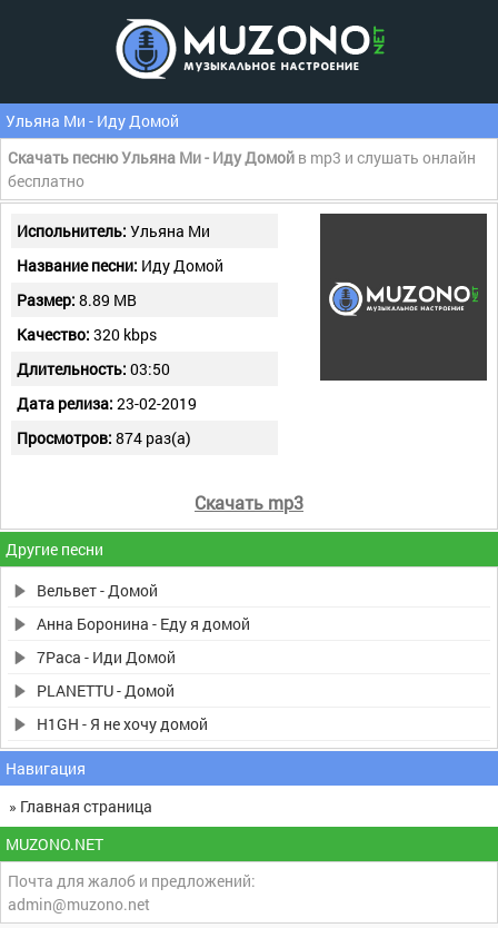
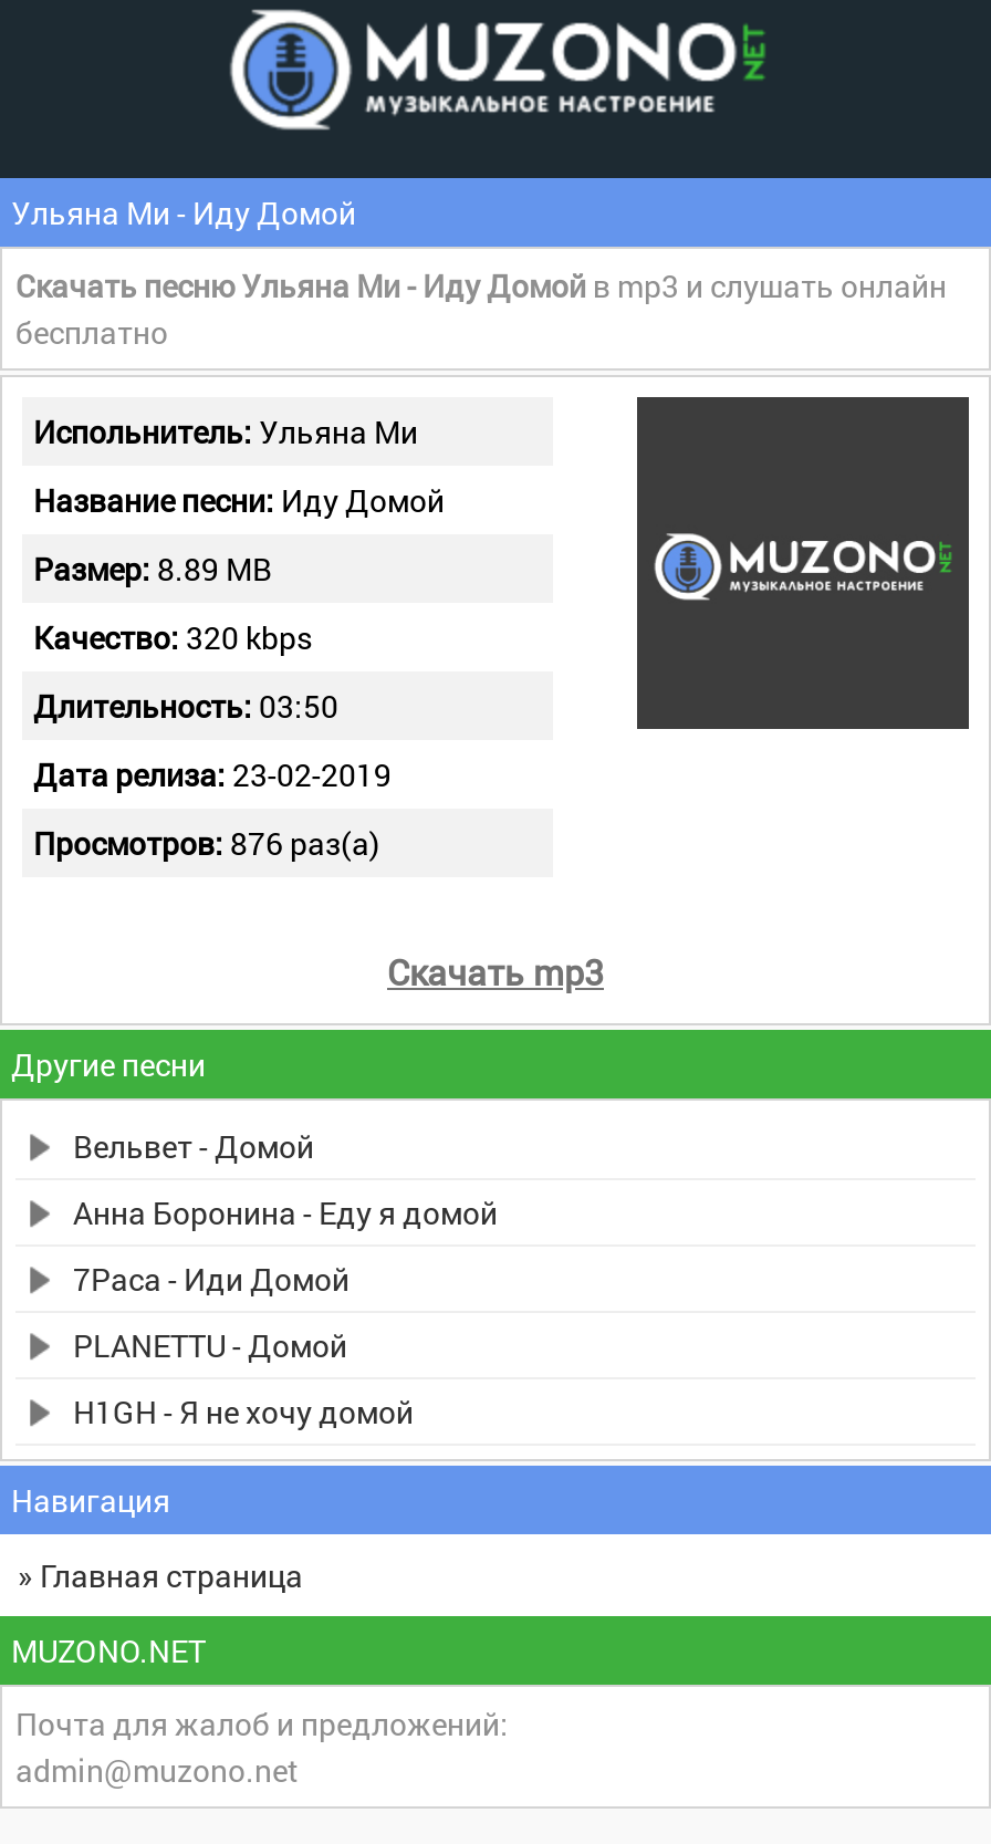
- Просмотров: 874 раз(а)
+ Просмотров: 876 раз(а)
